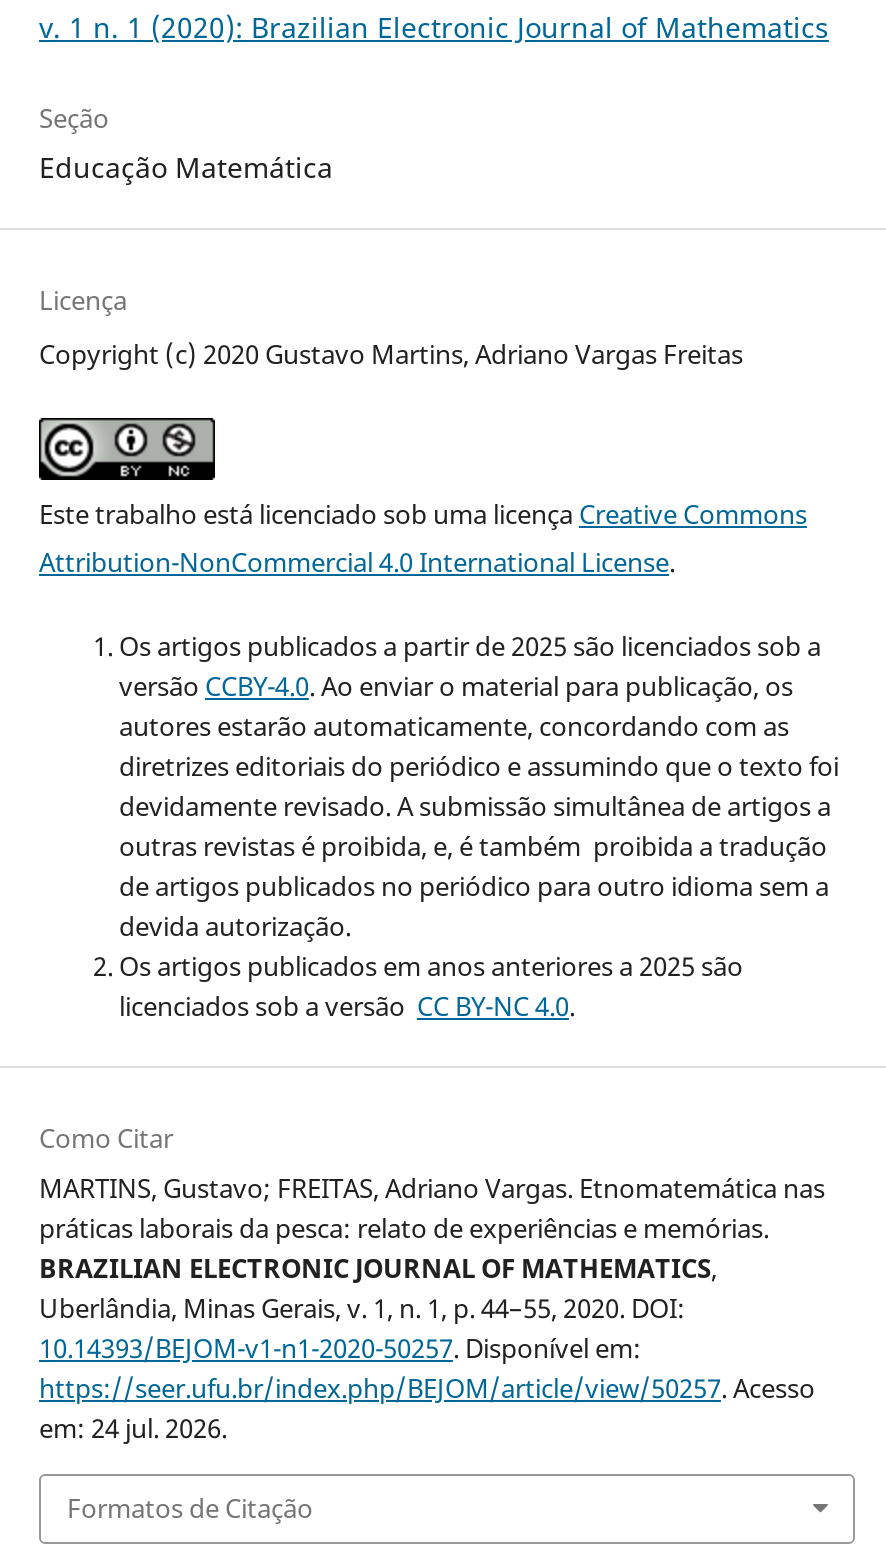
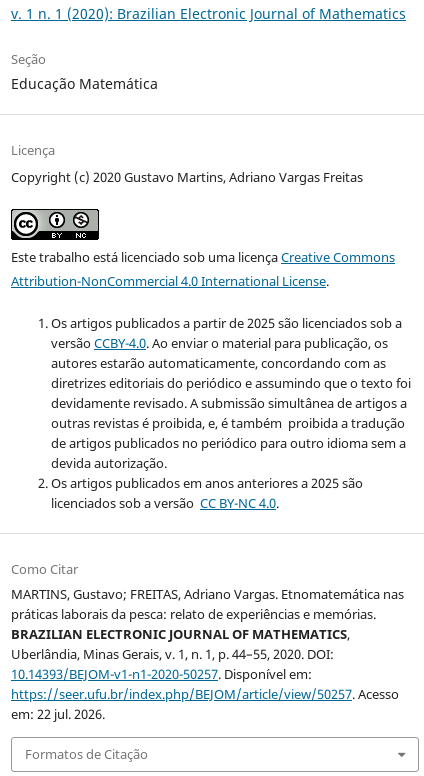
- em: 24 jul. 2026.
+ em: 22 jul. 2026.
